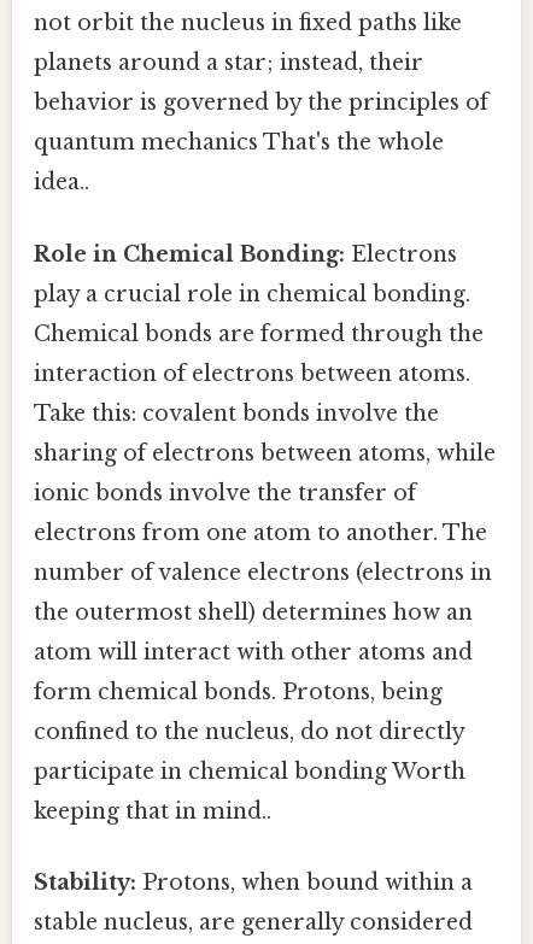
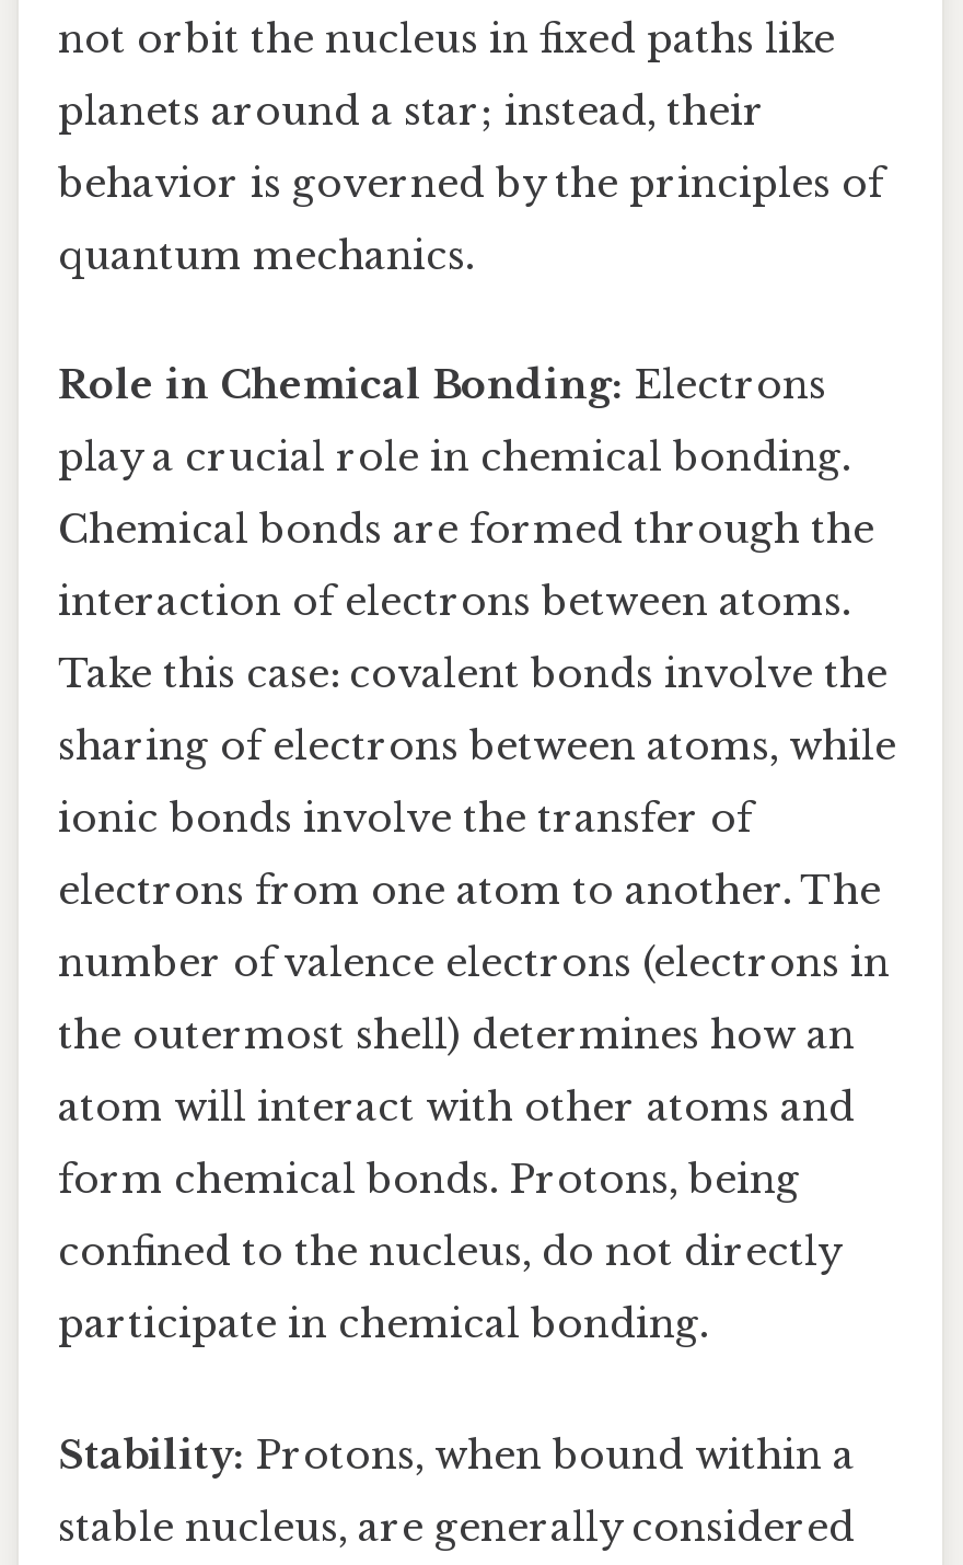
- quantum mechanics That's the whole
- idea..
+ quantum mechanics.

- Take this: covalent bonds involve the
+ Take this case: covalent bonds involve the

- participate in chemical bonding Worth
- keeping that in mind..
+ participate in chemical bonding.
